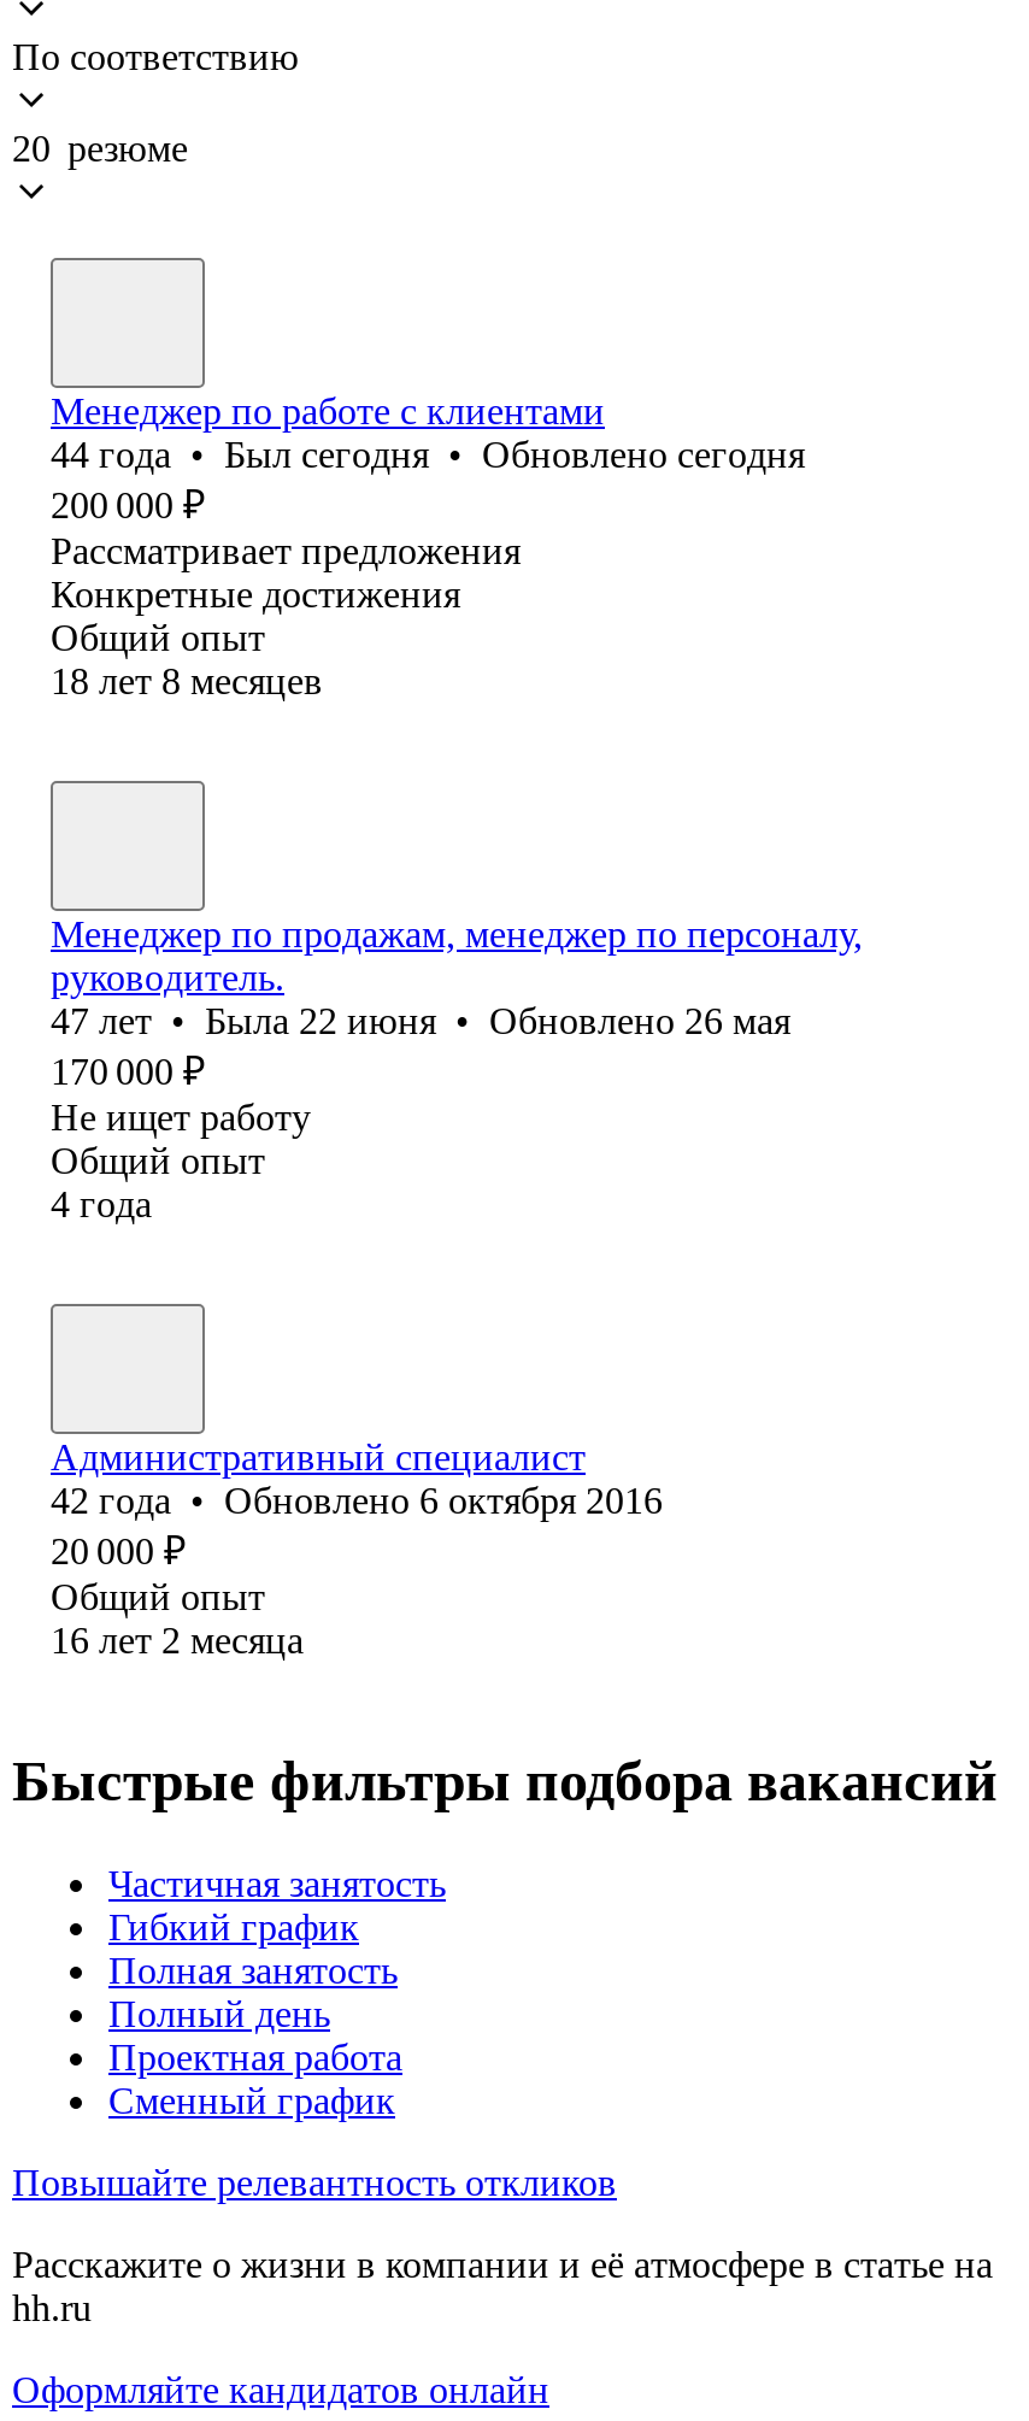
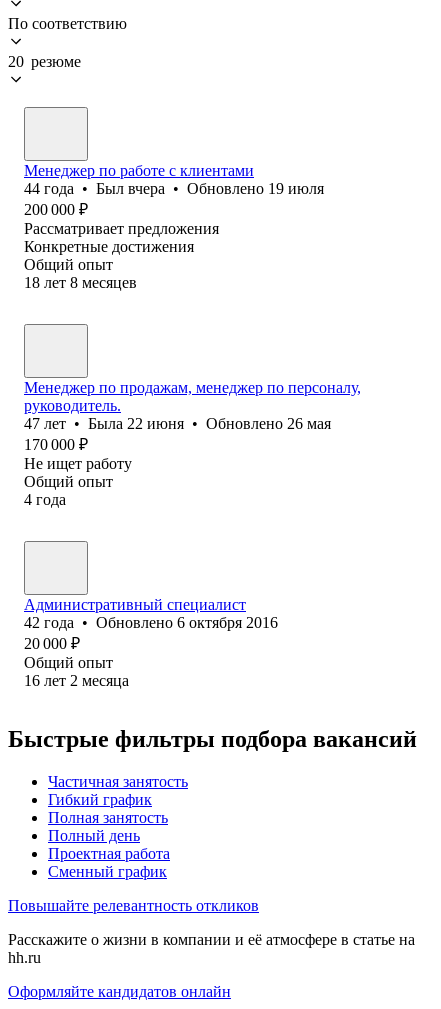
- 44 года • Был сегодня • Обновлено сегодня
+ 44 года • Был вчера • Обновлено 19 июля
